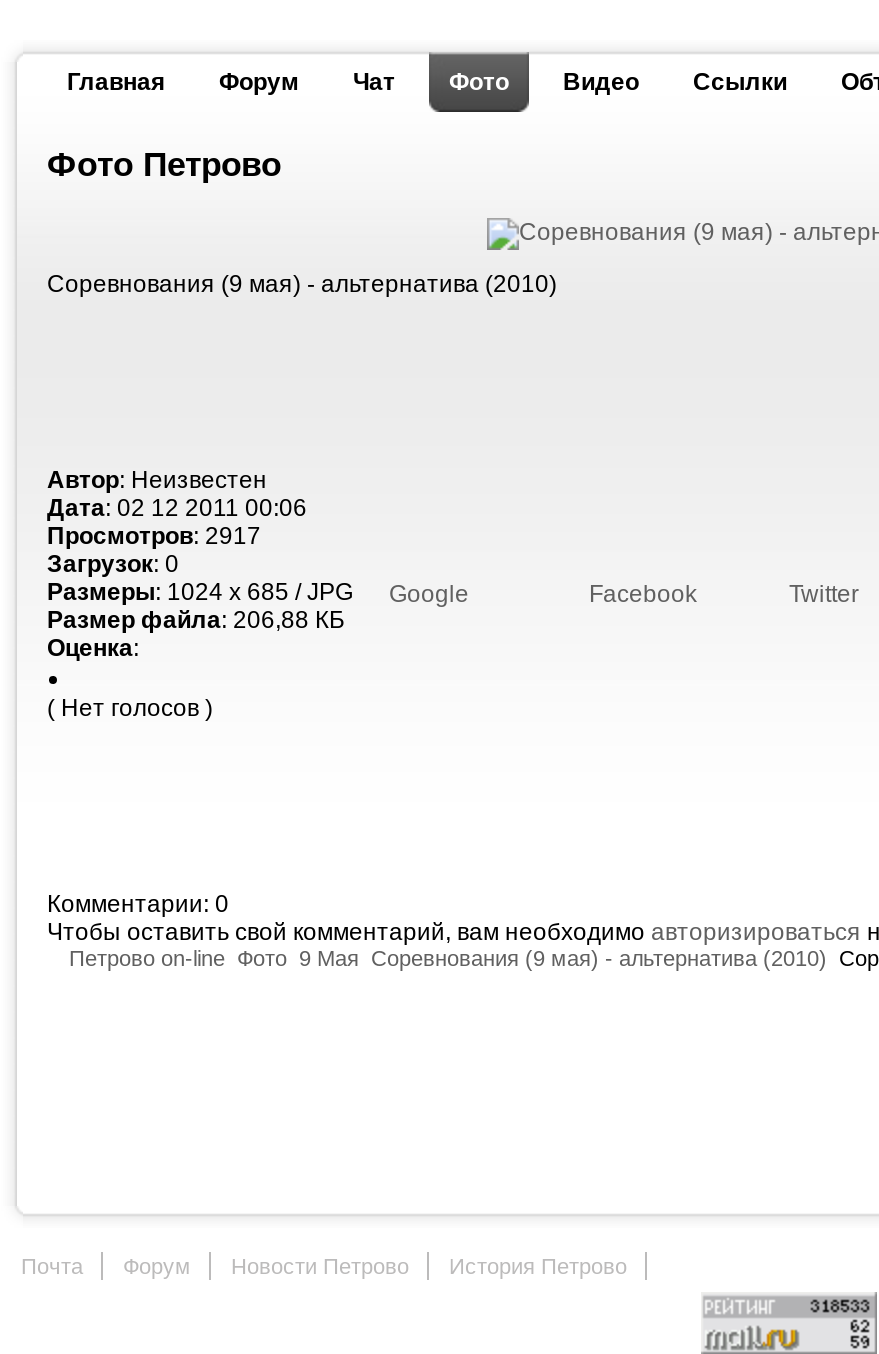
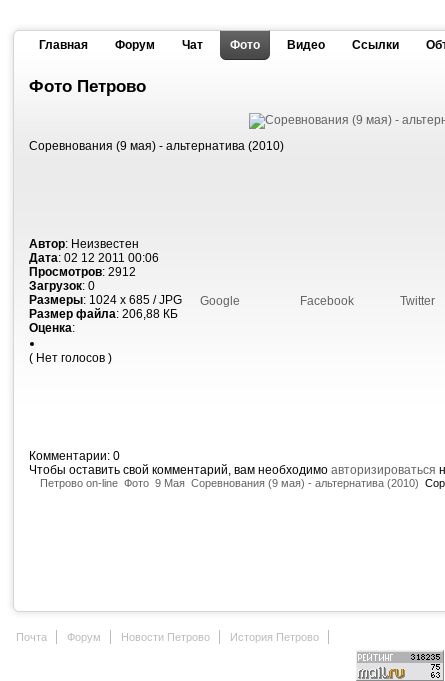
- Просмотров: 2917
+ Просмотров: 2912
